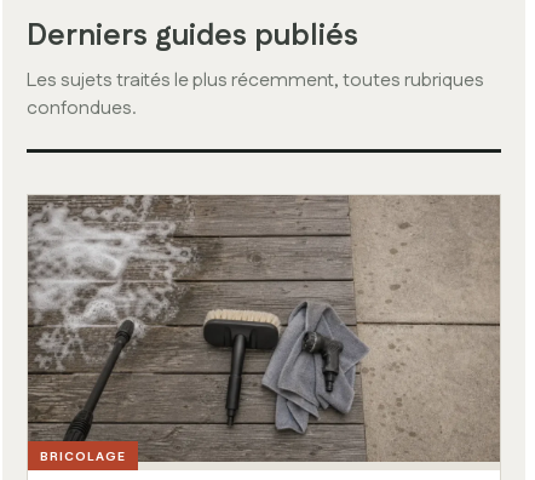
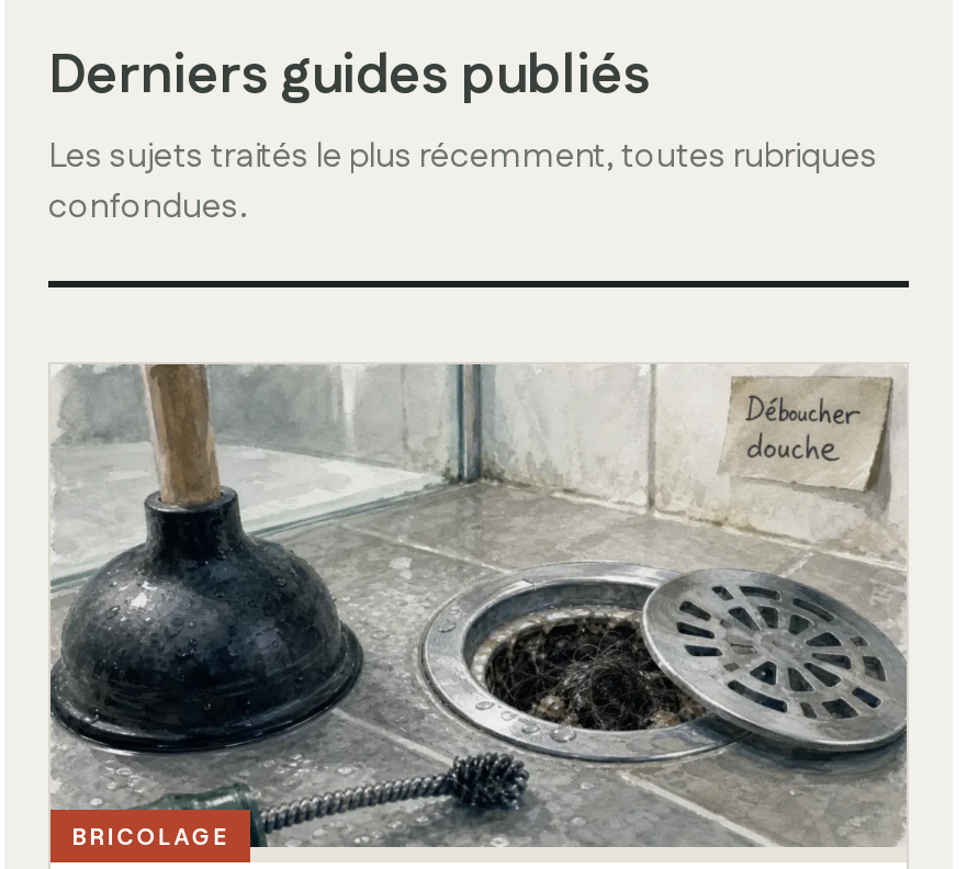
- [image]
+ [image]
